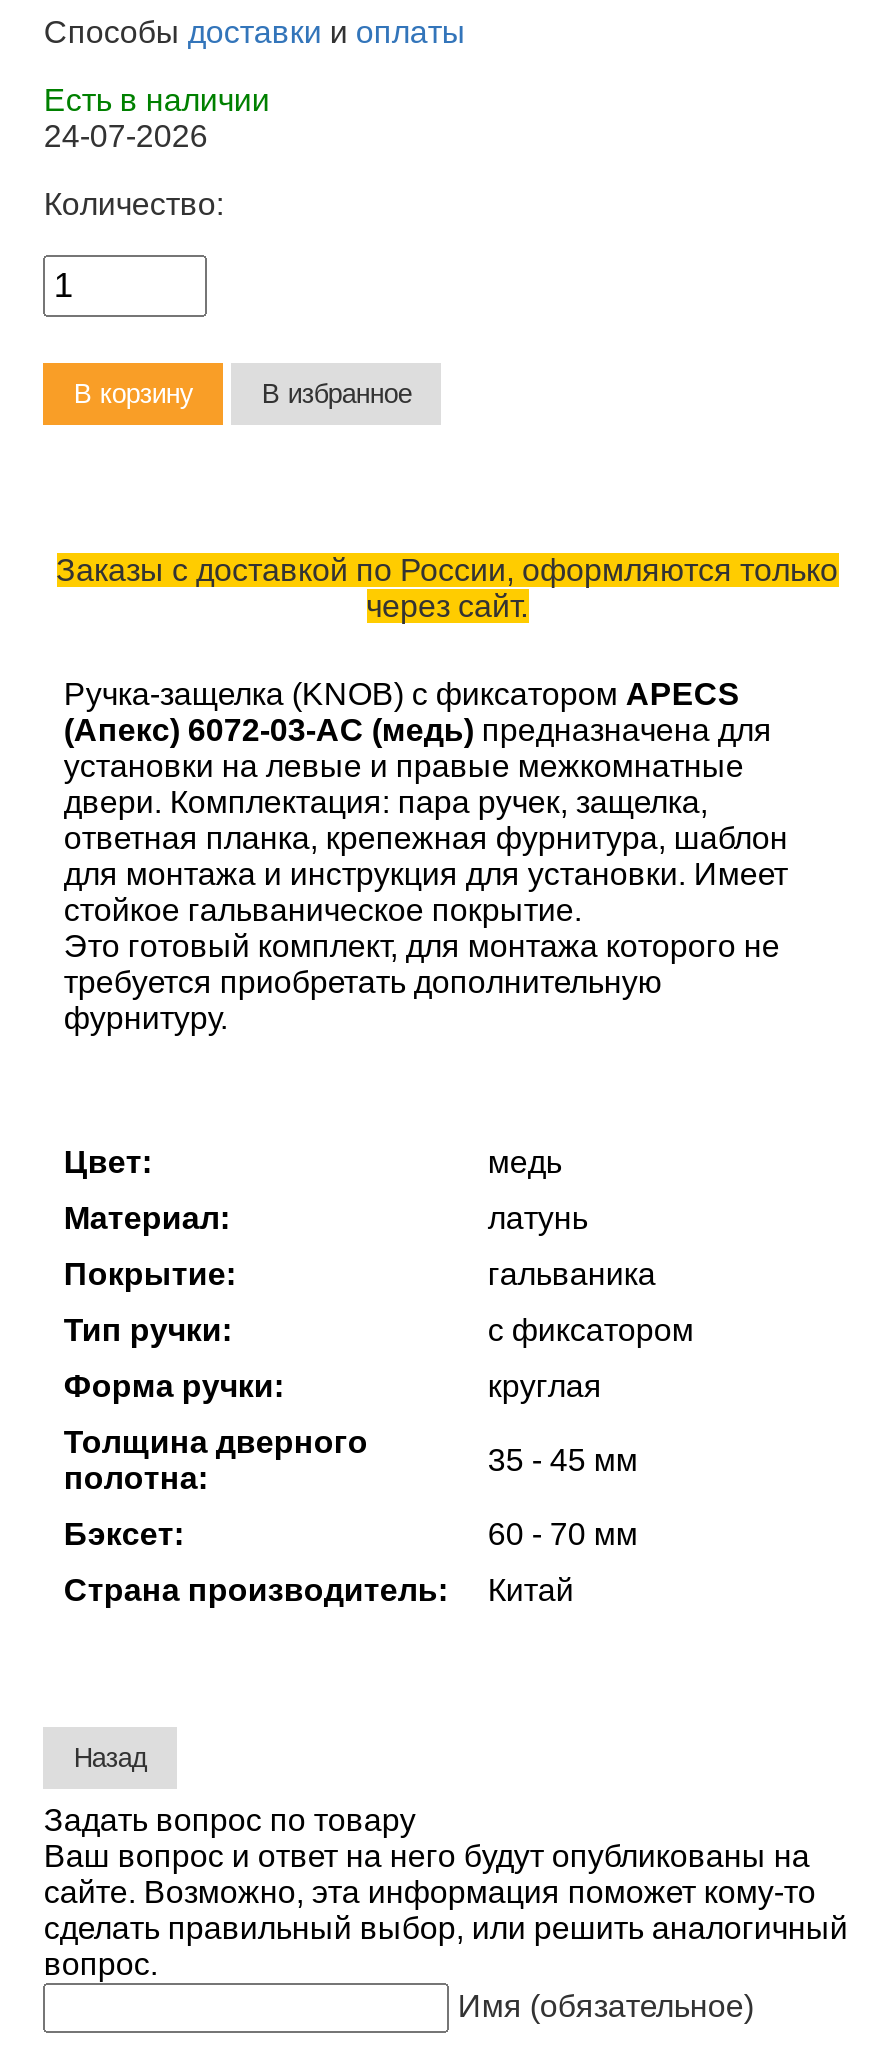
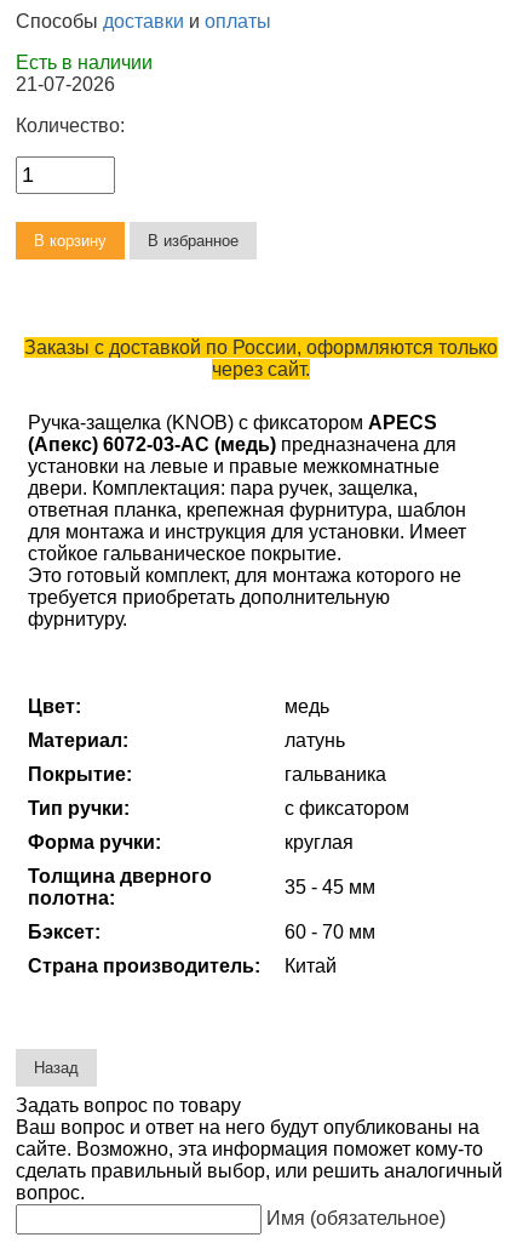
- 24-07-2026
+ 21-07-2026
